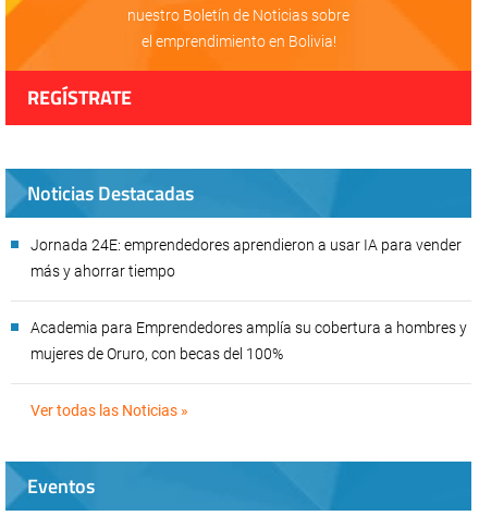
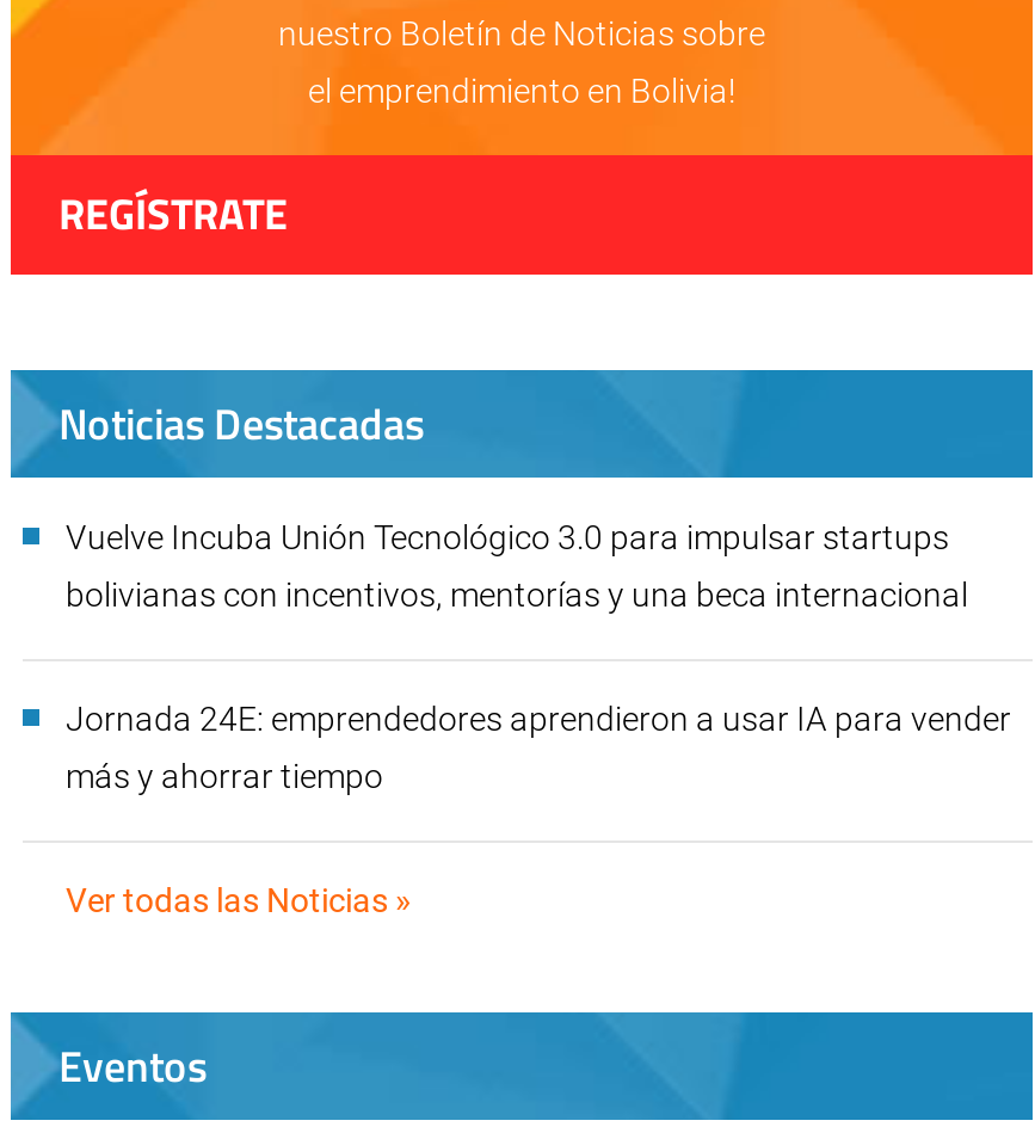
+ Vuelve Incuba Unión Tecnológico 3.0 para impulsar startups
+ bolivianas con incentivos, mentorías y una beca internacional

moved down: Jornada 24E: emprendedores aprendieron a usar IA para vender | más y ahorrar tiempo

- Academia para Emprendedores amplía su cobertura a hombres y
- mujeres de Oruro, con becas del 100%
